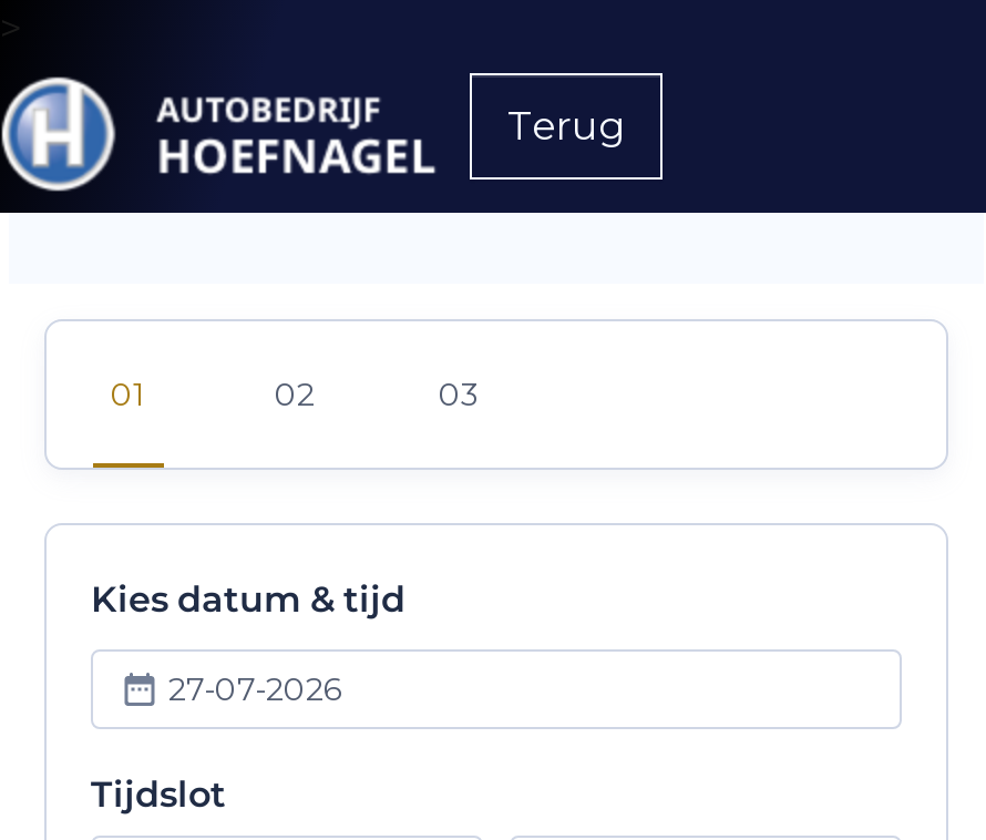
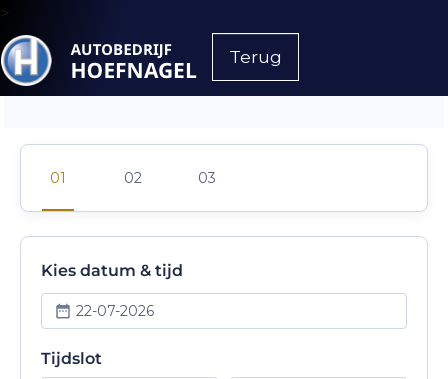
- 27-07-2026
+ 22-07-2026
